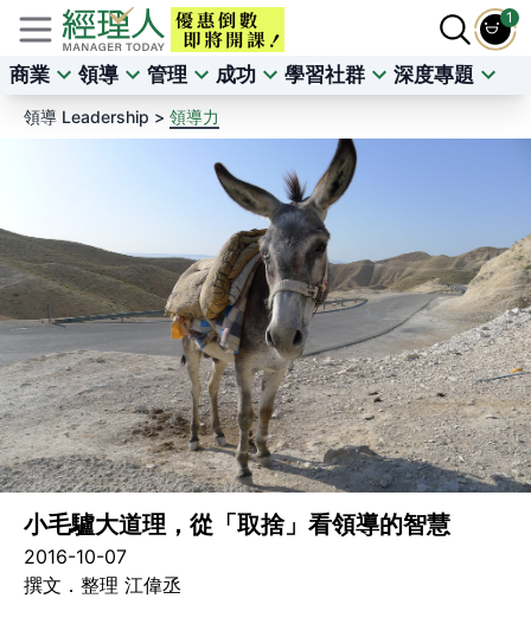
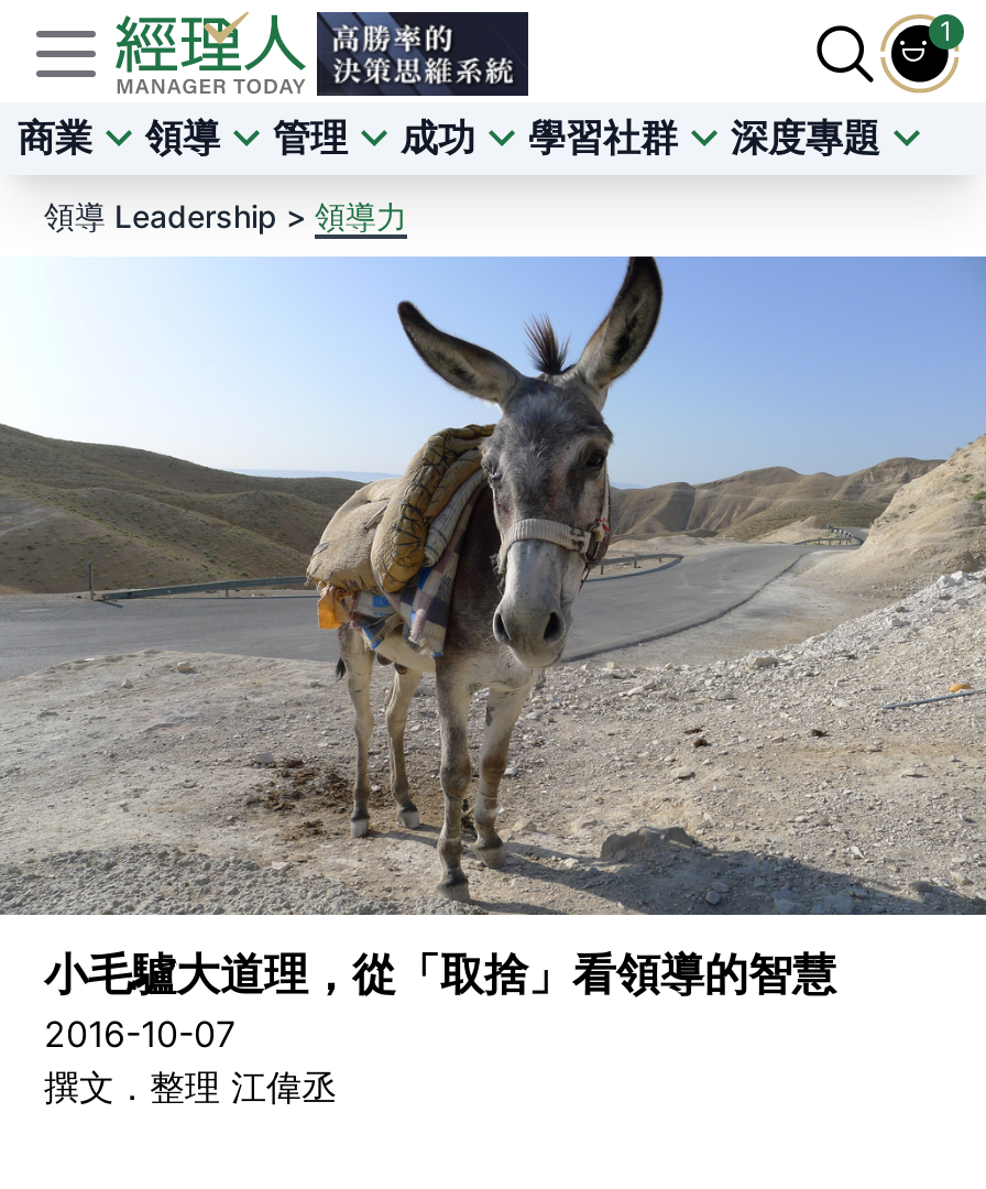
- [image]
+ [image]
